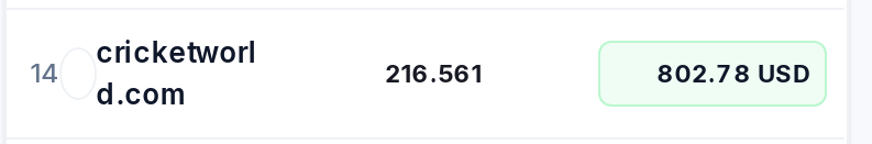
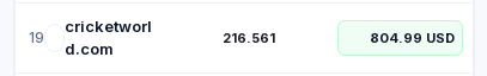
- 14
+ 19

- 802.78 USD
+ 804.99 USD
